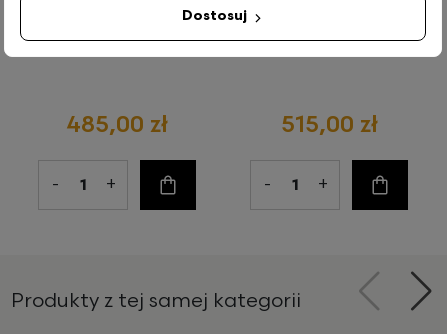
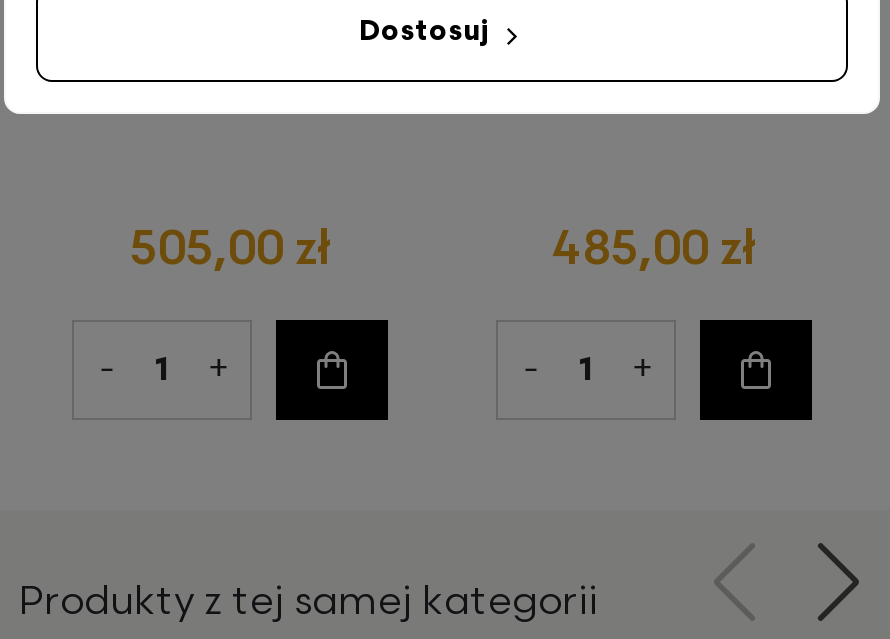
- 485,00 zł
+ 505,00 zł

- 515,00 zł
+ 485,00 zł
